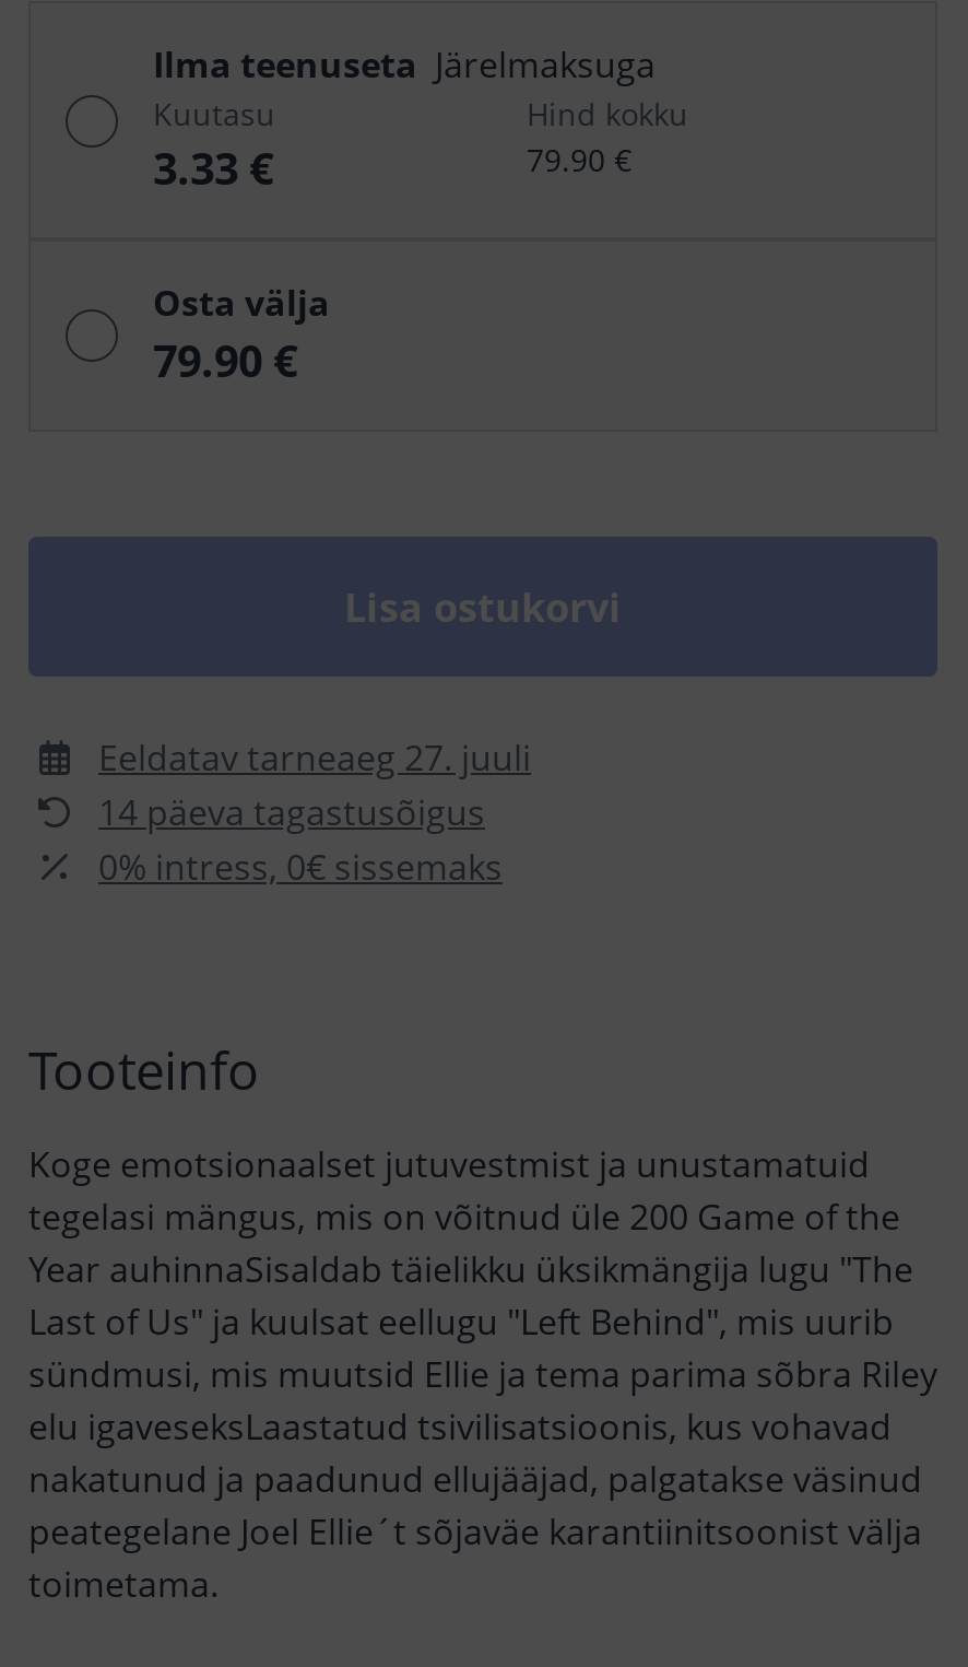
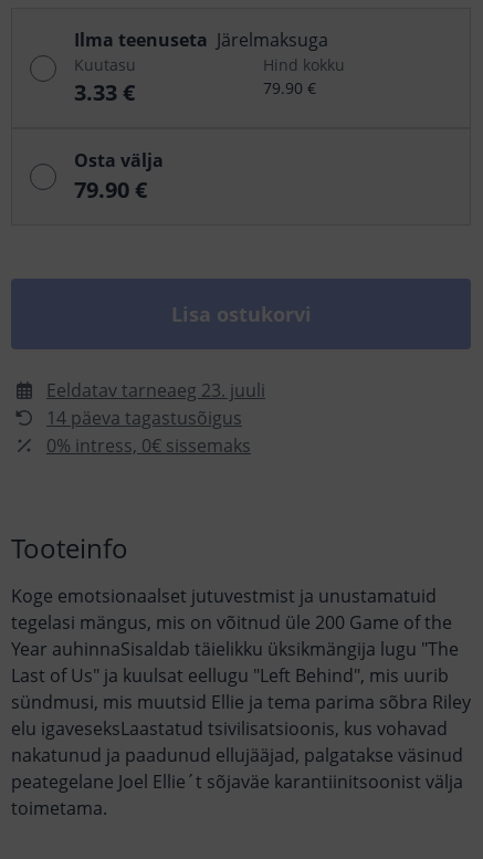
- Eeldatav tarneaeg 27. juuli
+ Eeldatav tarneaeg 23. juuli
